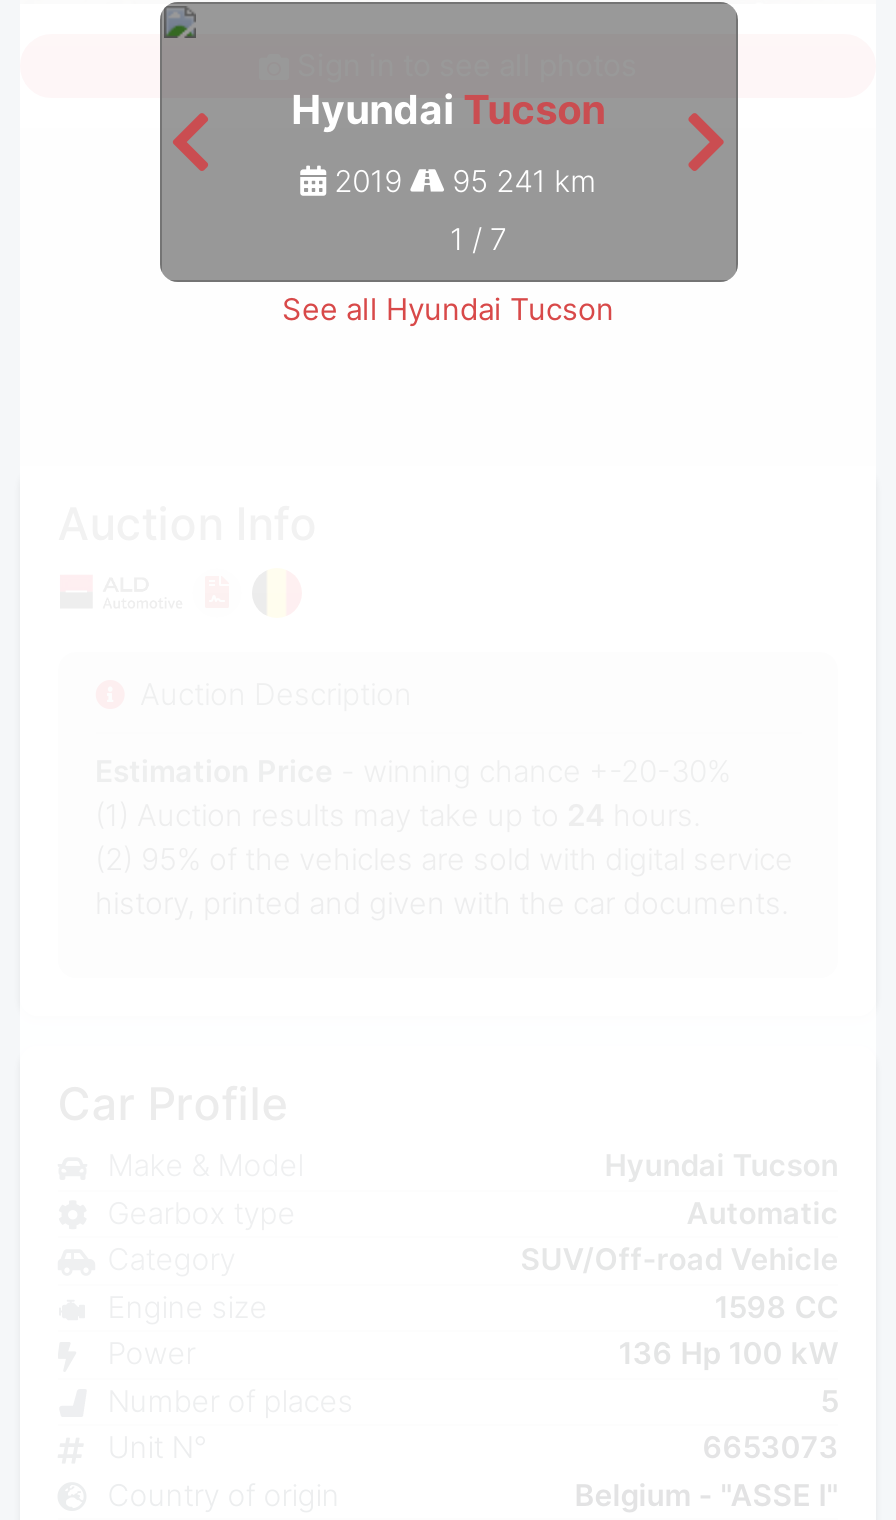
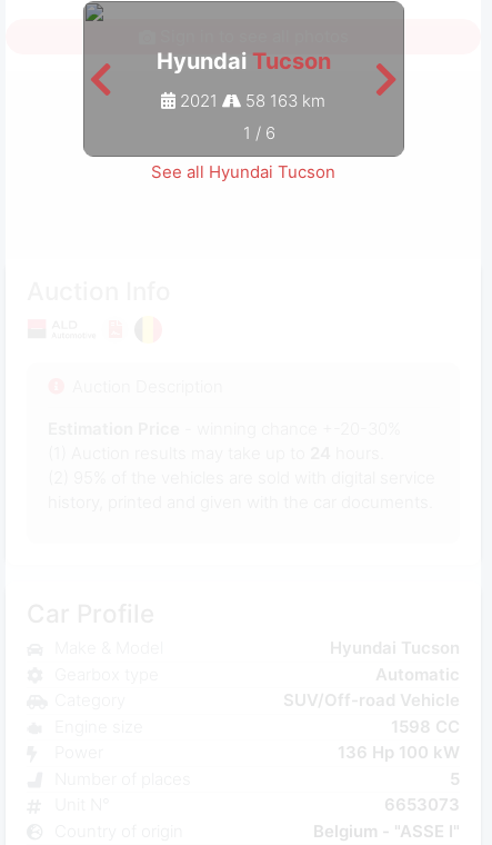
- 2019
+ 2021

- 95 241 km
+ 58 163 km

- 1 / 7
+ 1 / 6
